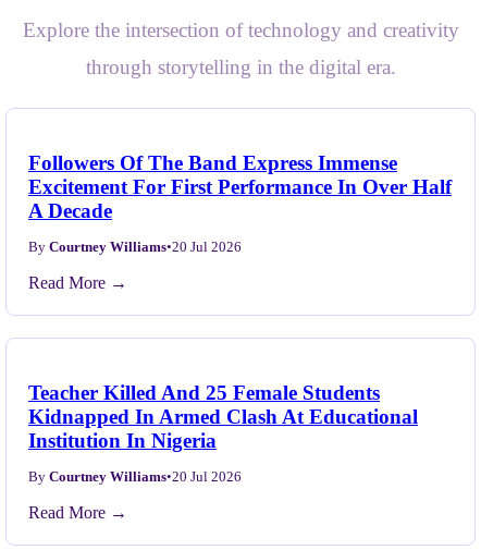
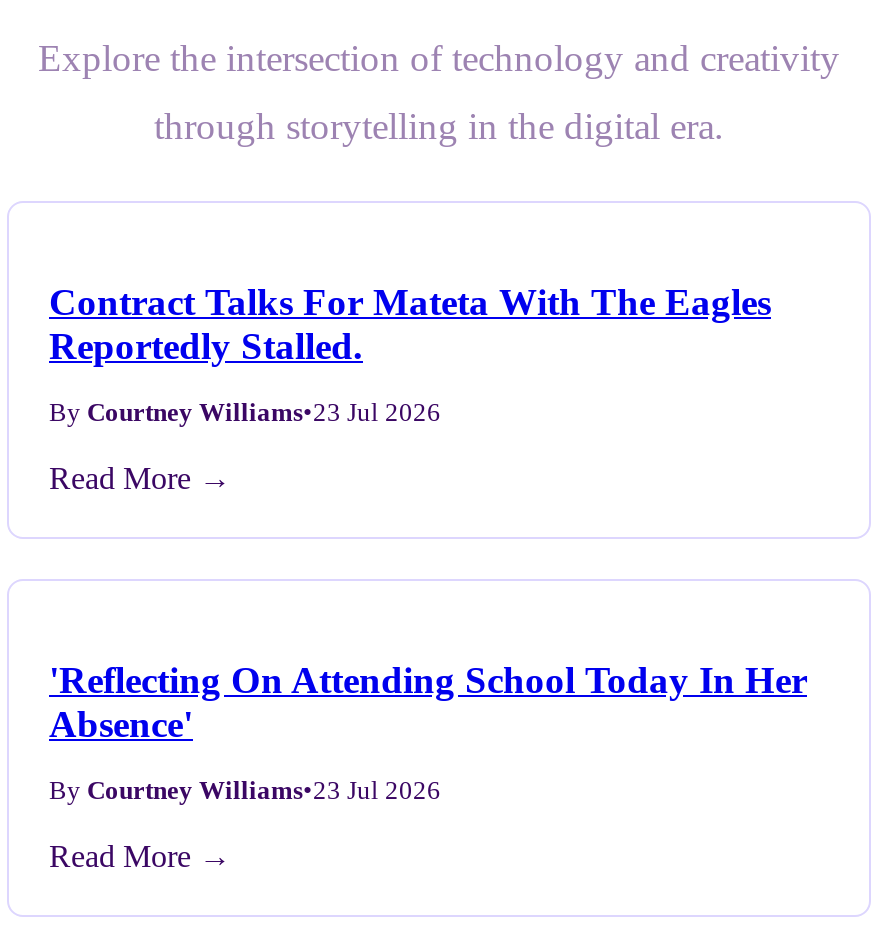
- Followers Of The Band Express Immense
- Excitement For First Performance In Over Half
- A Decade
+ Contract Talks For Mateta With The Eagles
+ Reportedly Stalled.

- By Courtney Williams•20 Jul 2026
+ By Courtney Williams•23 Jul 2026

- Teacher Killed And 25 Female Students
- Kidnapped In Armed Clash At Educational
- Institution In Nigeria
+ 'Reflecting On Attending School Today In Her
+ Absence'

- By Courtney Williams•20 Jul 2026
+ By Courtney Williams•23 Jul 2026
